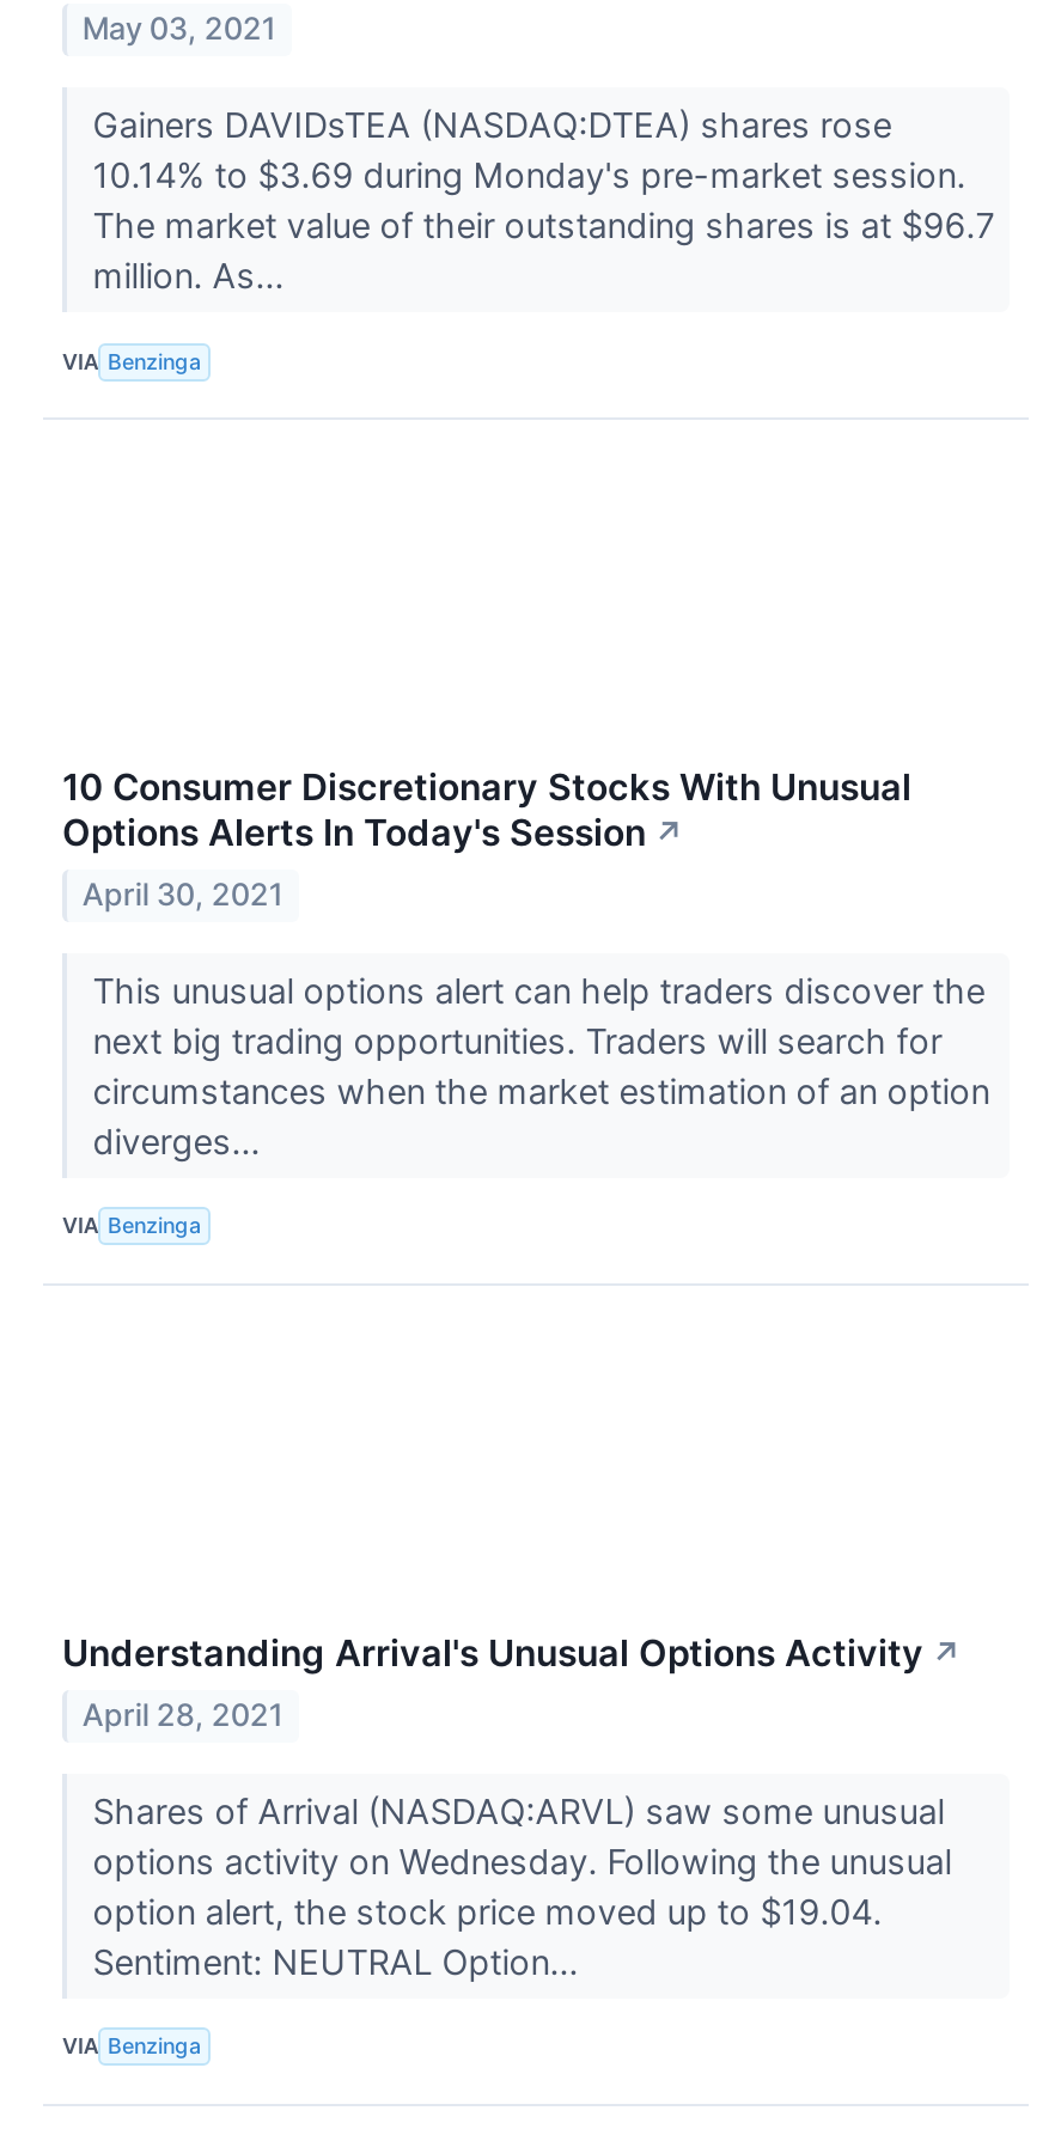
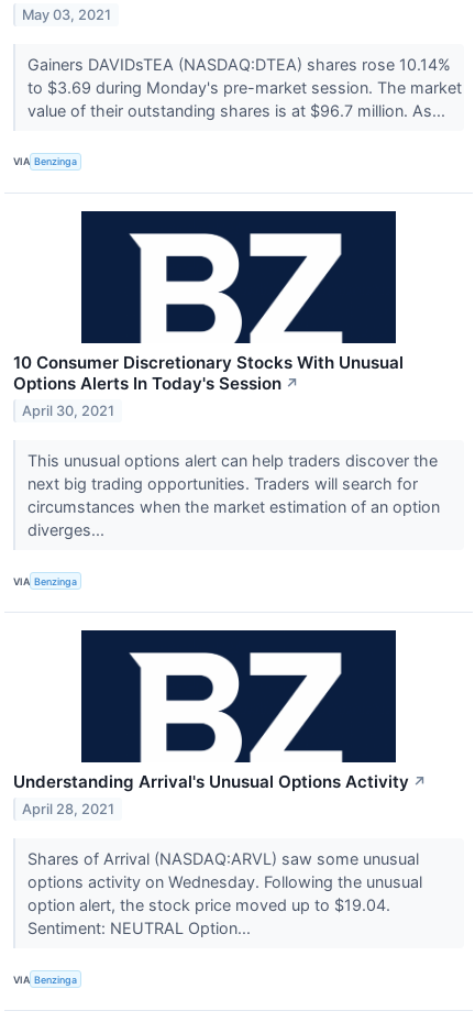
+ [image]

+ [image]
